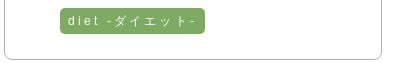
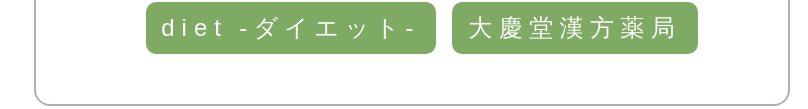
+ 大慶堂漢方薬局
